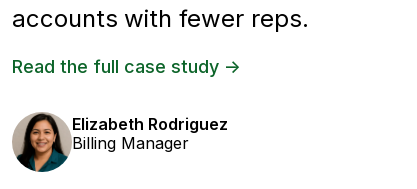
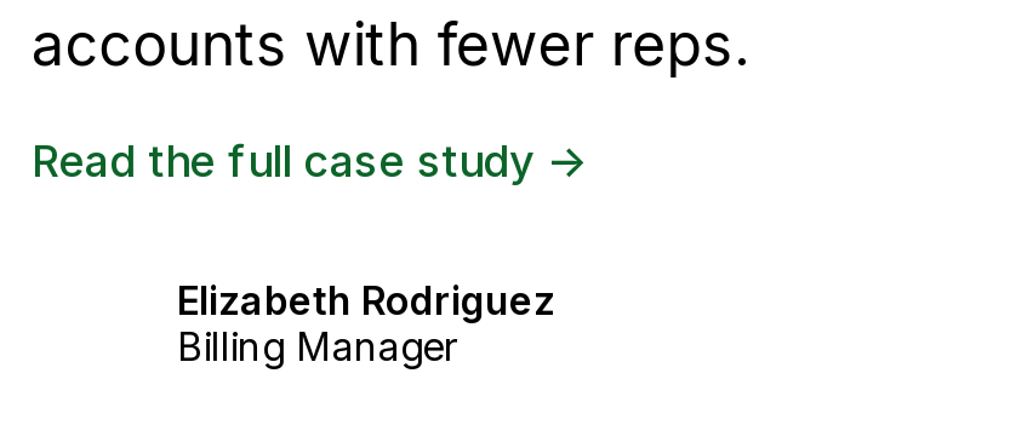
- [image]
